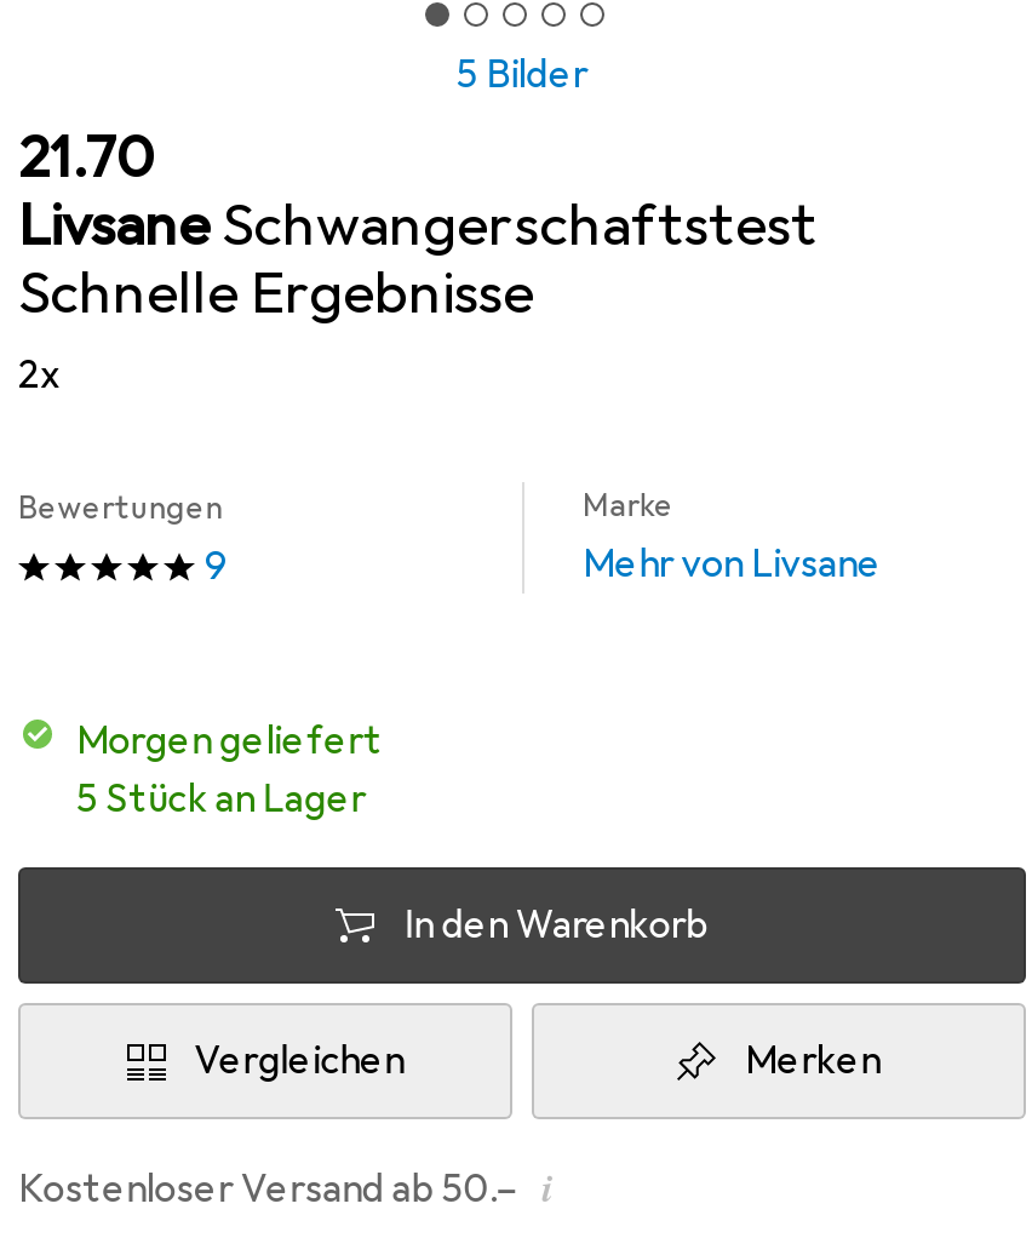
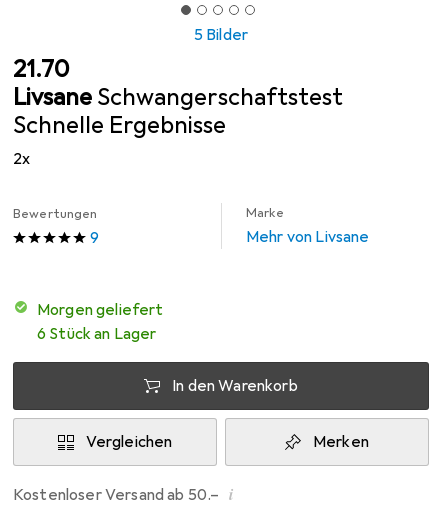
- 5 Stück an Lager
+ 6 Stück an Lager
